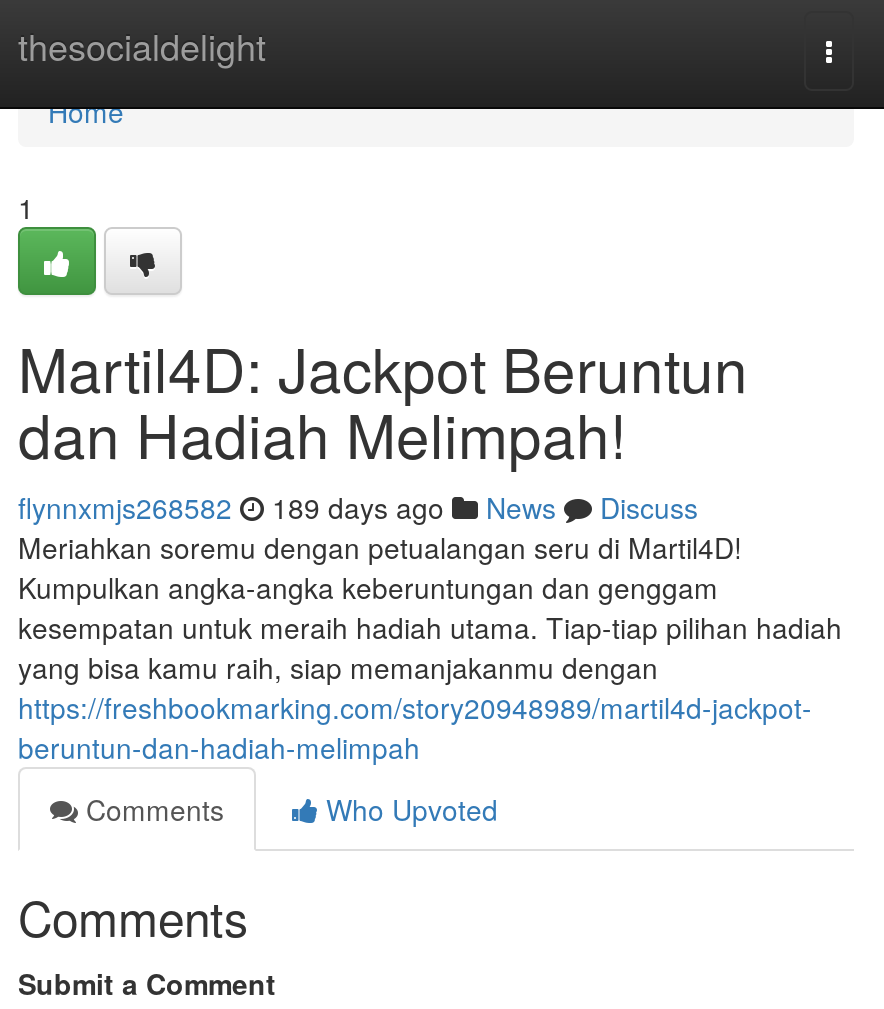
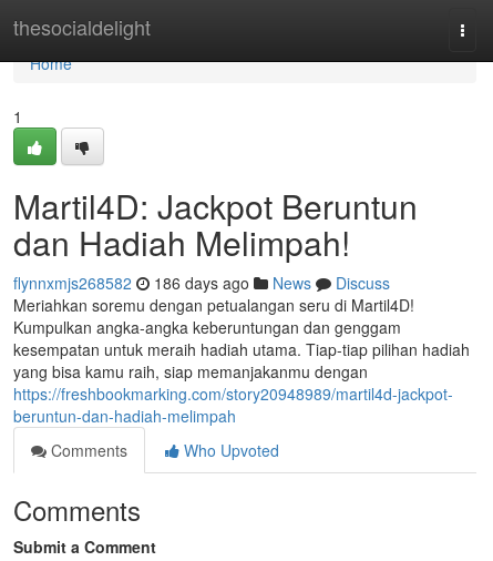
- flynnxmjs268582 189 days ago News Discuss
+ flynnxmjs268582 186 days ago News Discuss
